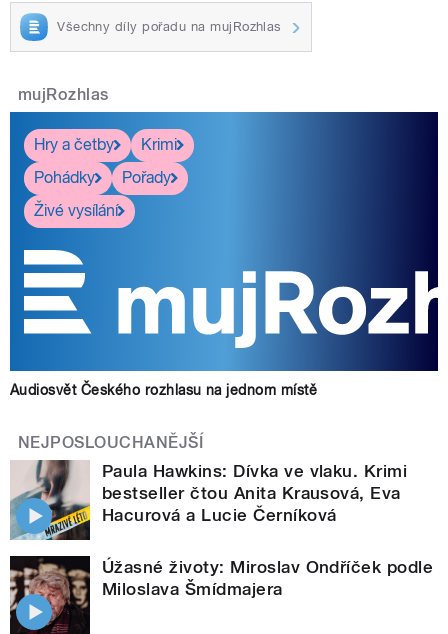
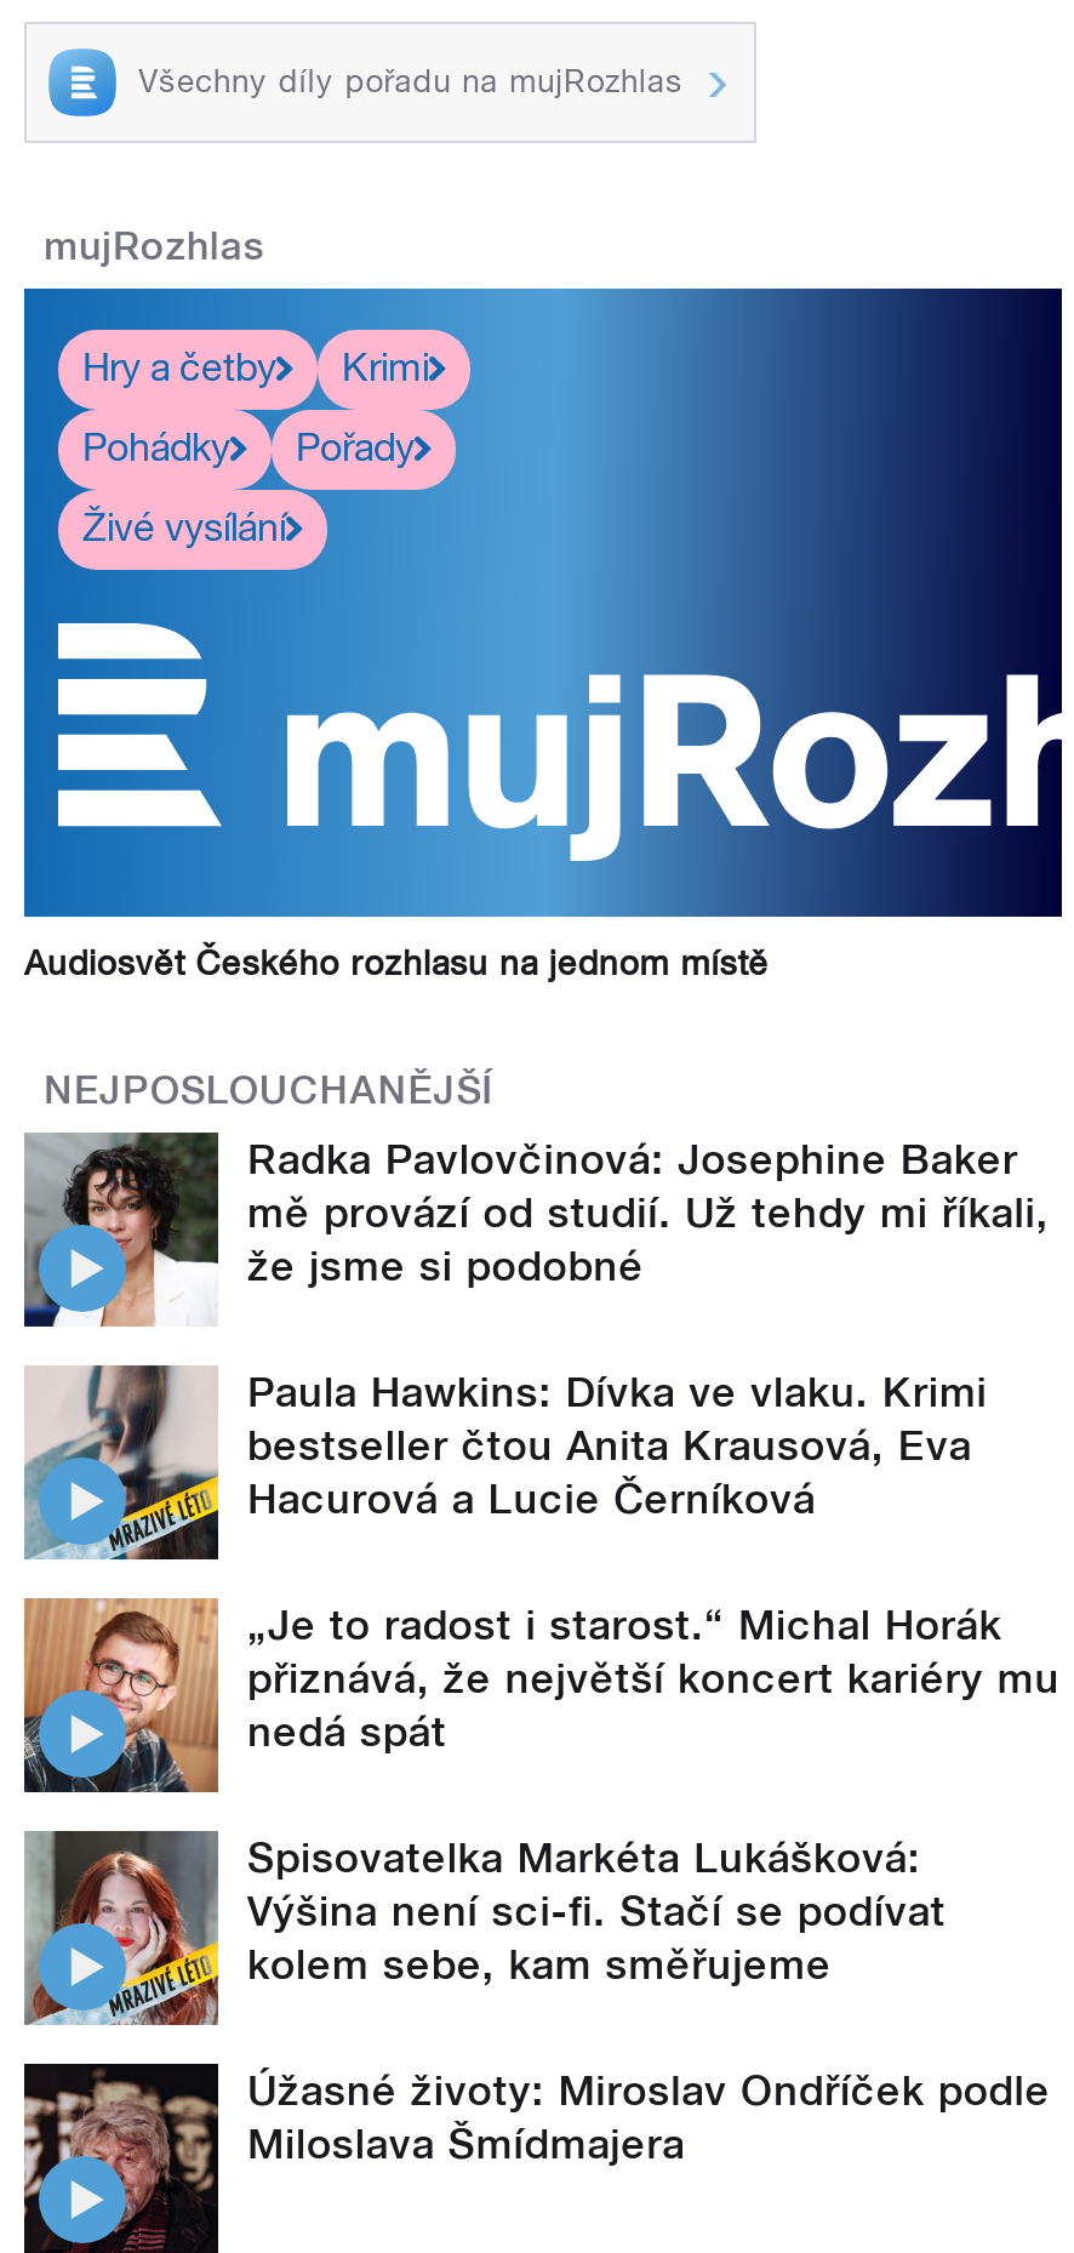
+ [image]
+ Radka Pavlovčinová: Josephine Baker
+ mě provází od studií. Už tehdy mi říkali,
+ že jsme si podobné

+ [image]
+ „Je to radost i starost.“ Michal Horák
+ přiznává, že největší koncert kariéry mu
+ nedá spát
+ Spisovatelka Markéta Lukášková:
+ Výšina není sci-fi. Stačí se podívat
+ kolem sebe, kam směřujeme

+ [image]
